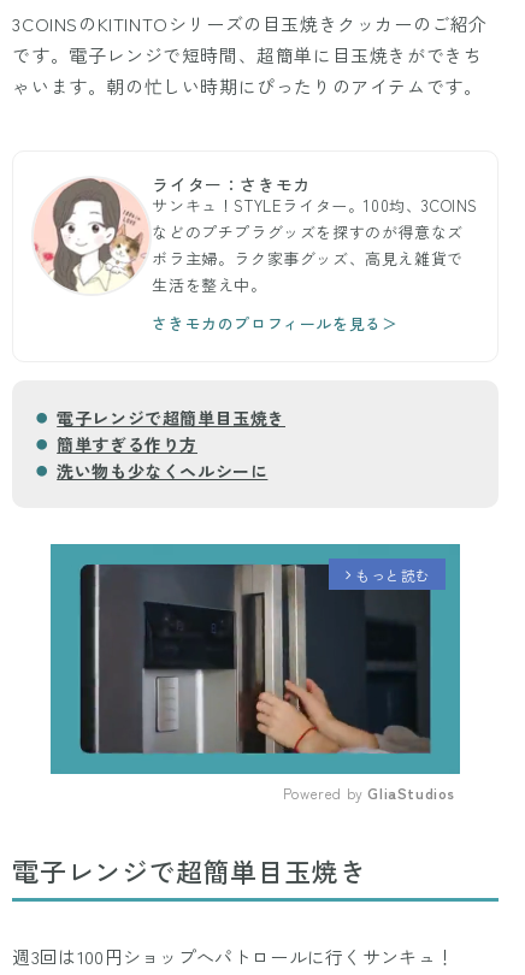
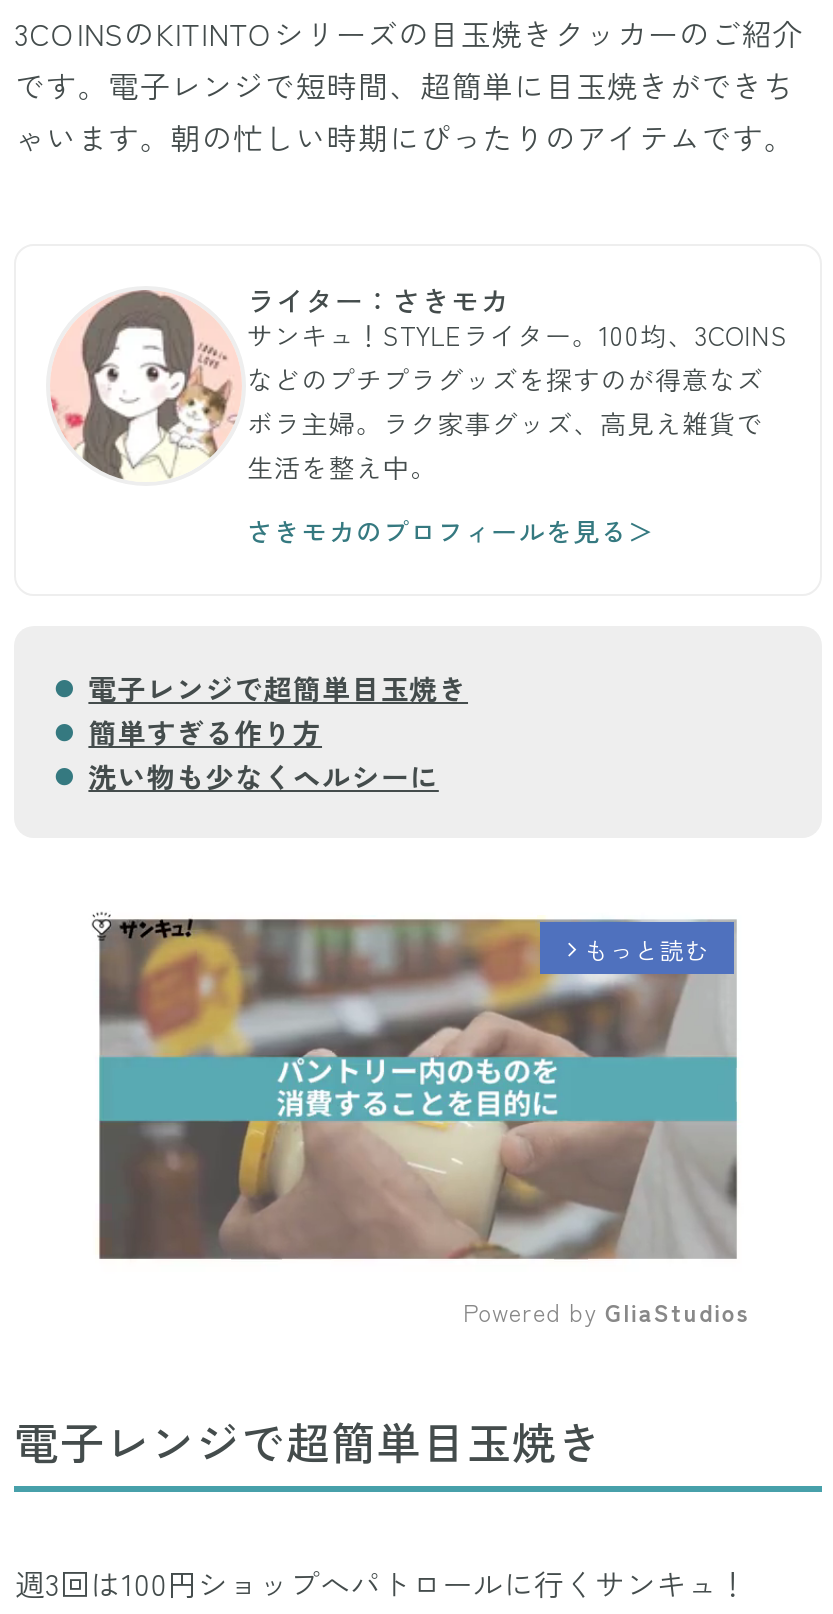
- [image]
+ [image]
